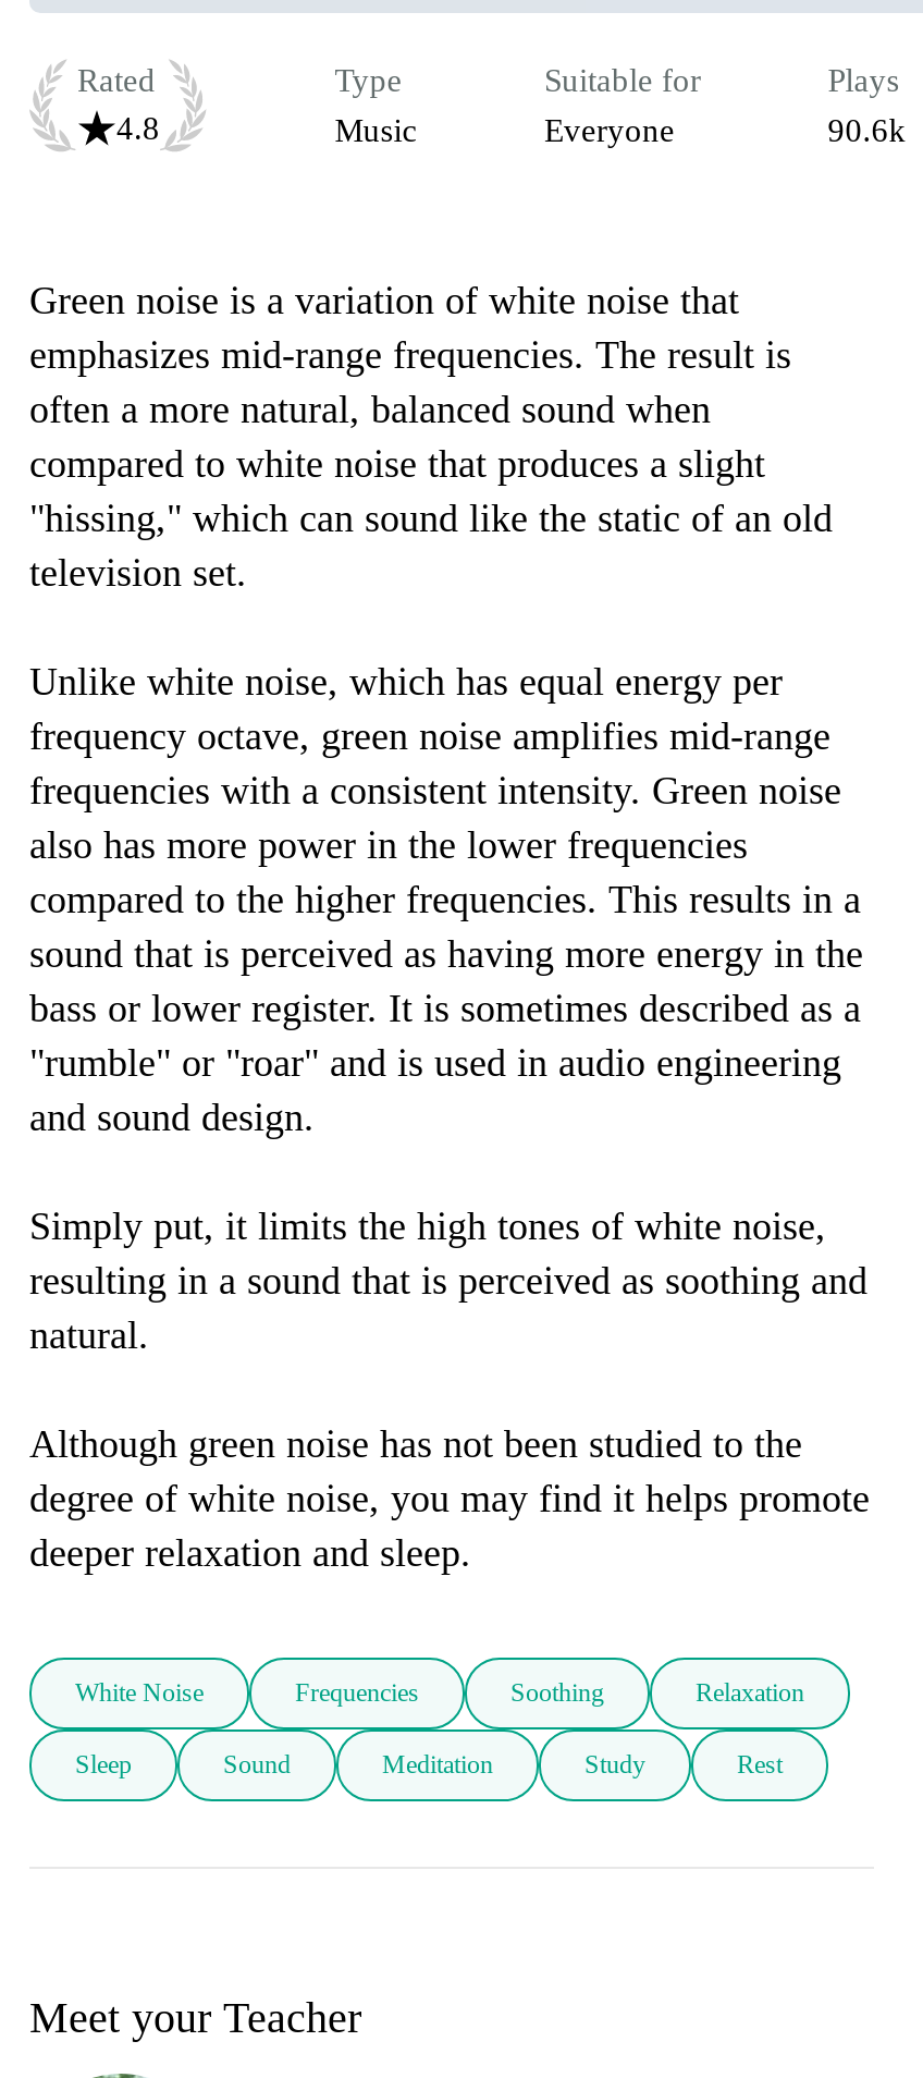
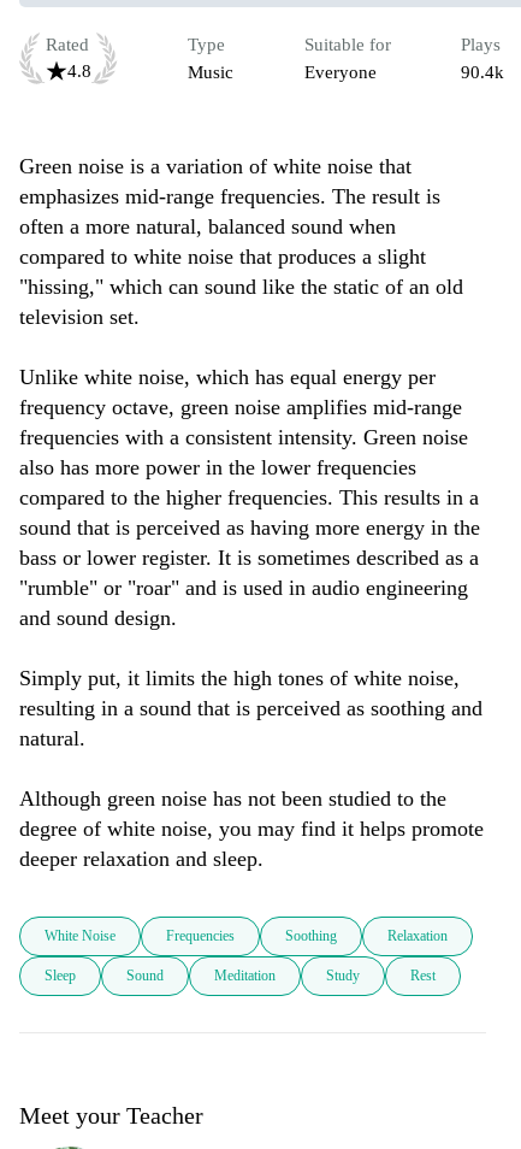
- 90.6k
+ 90.4k
